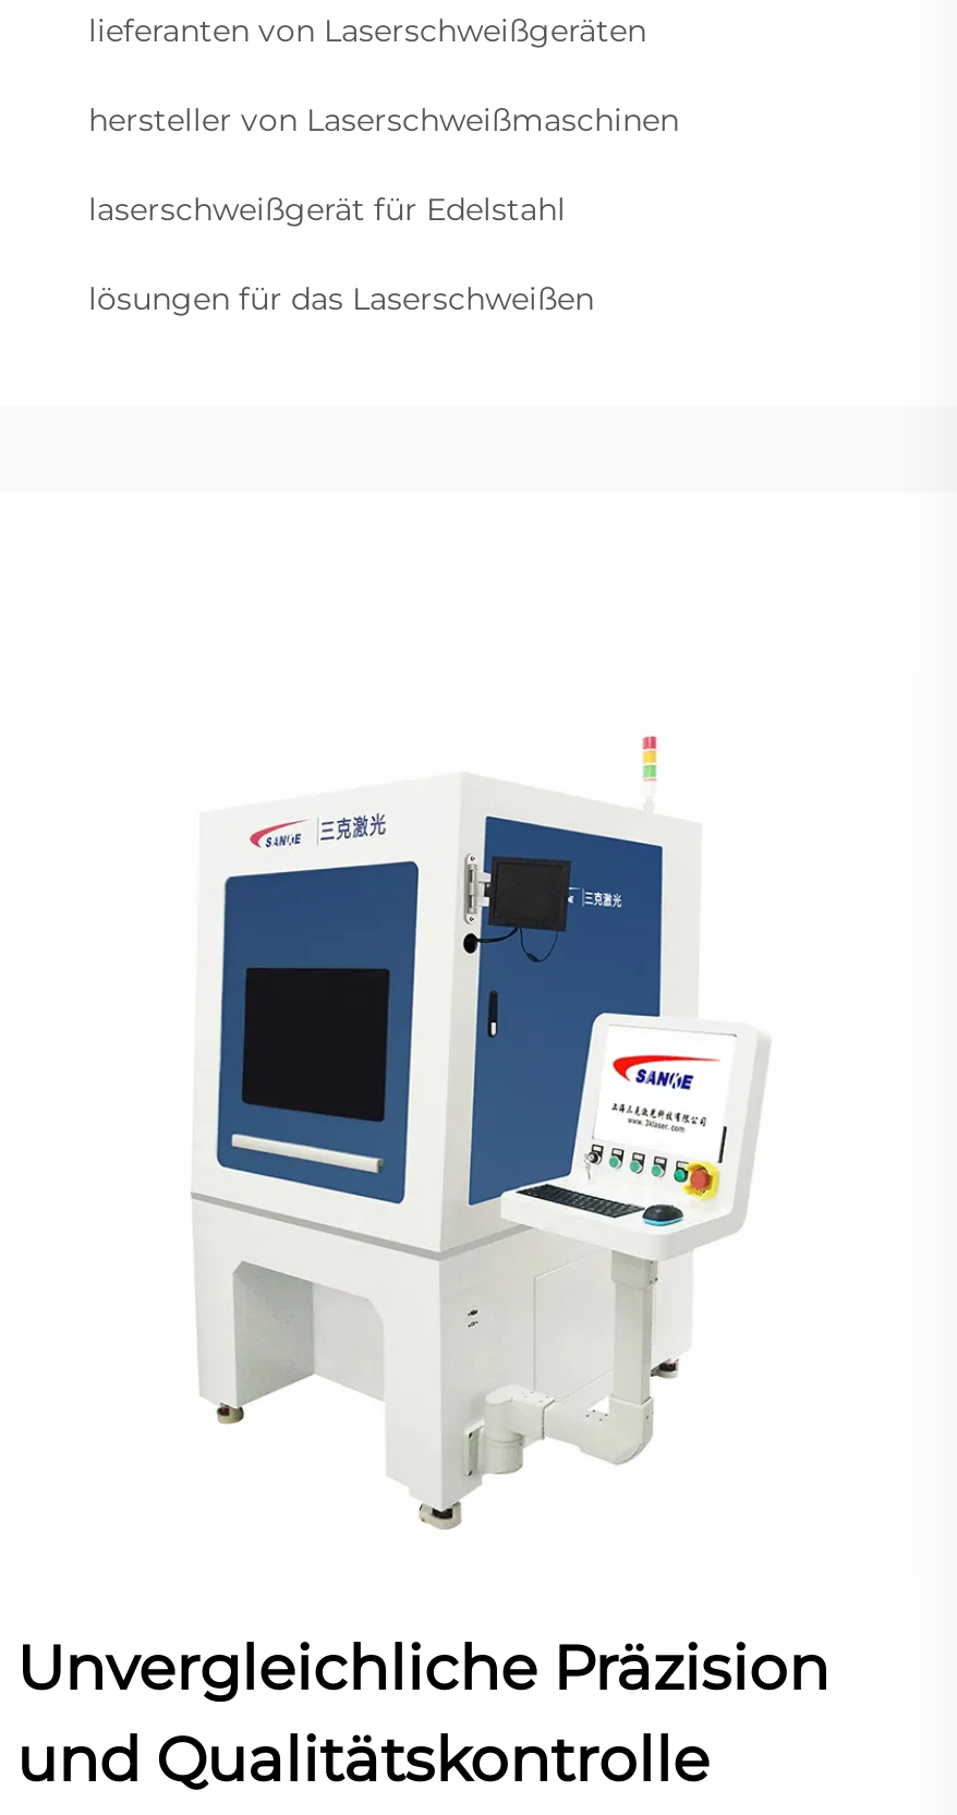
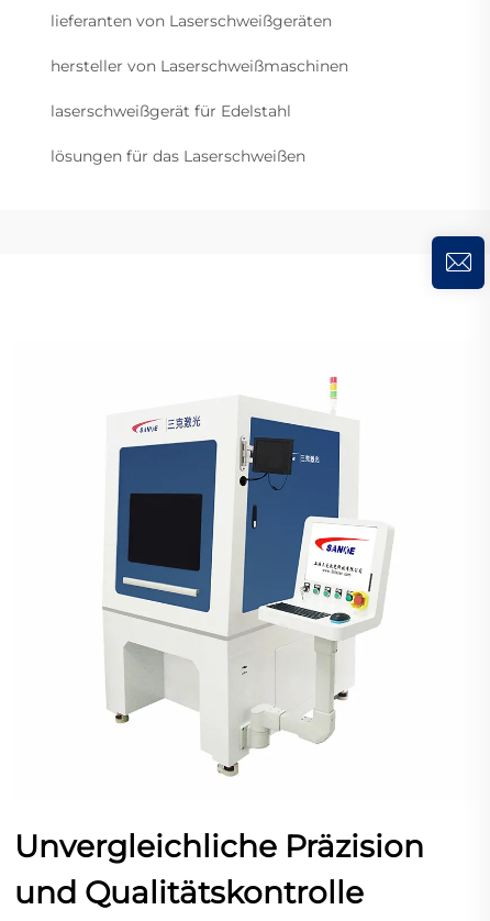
+ [image]
